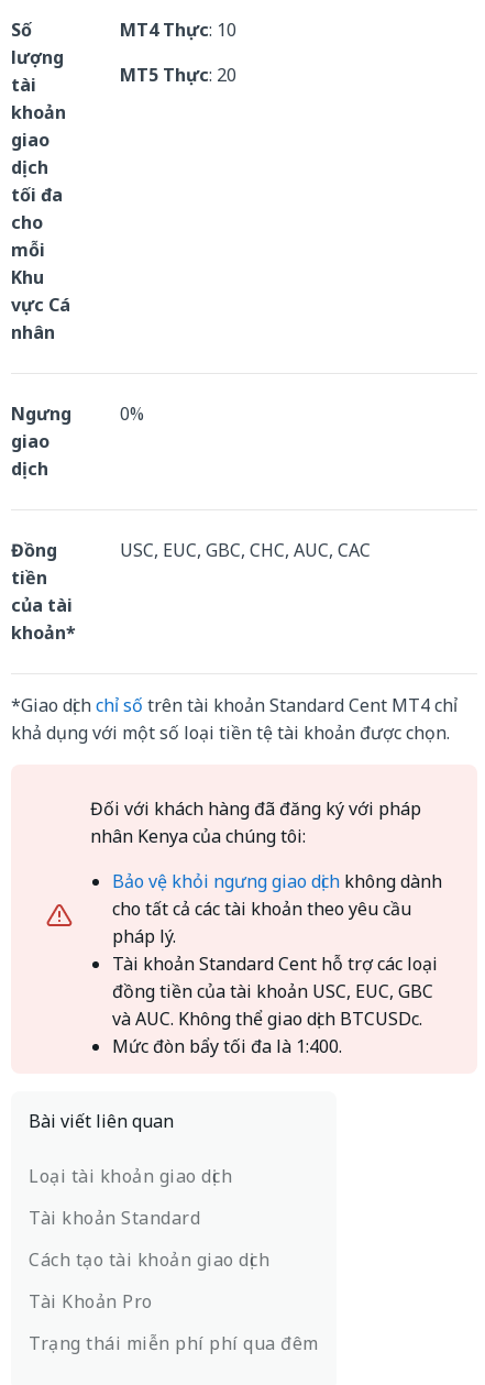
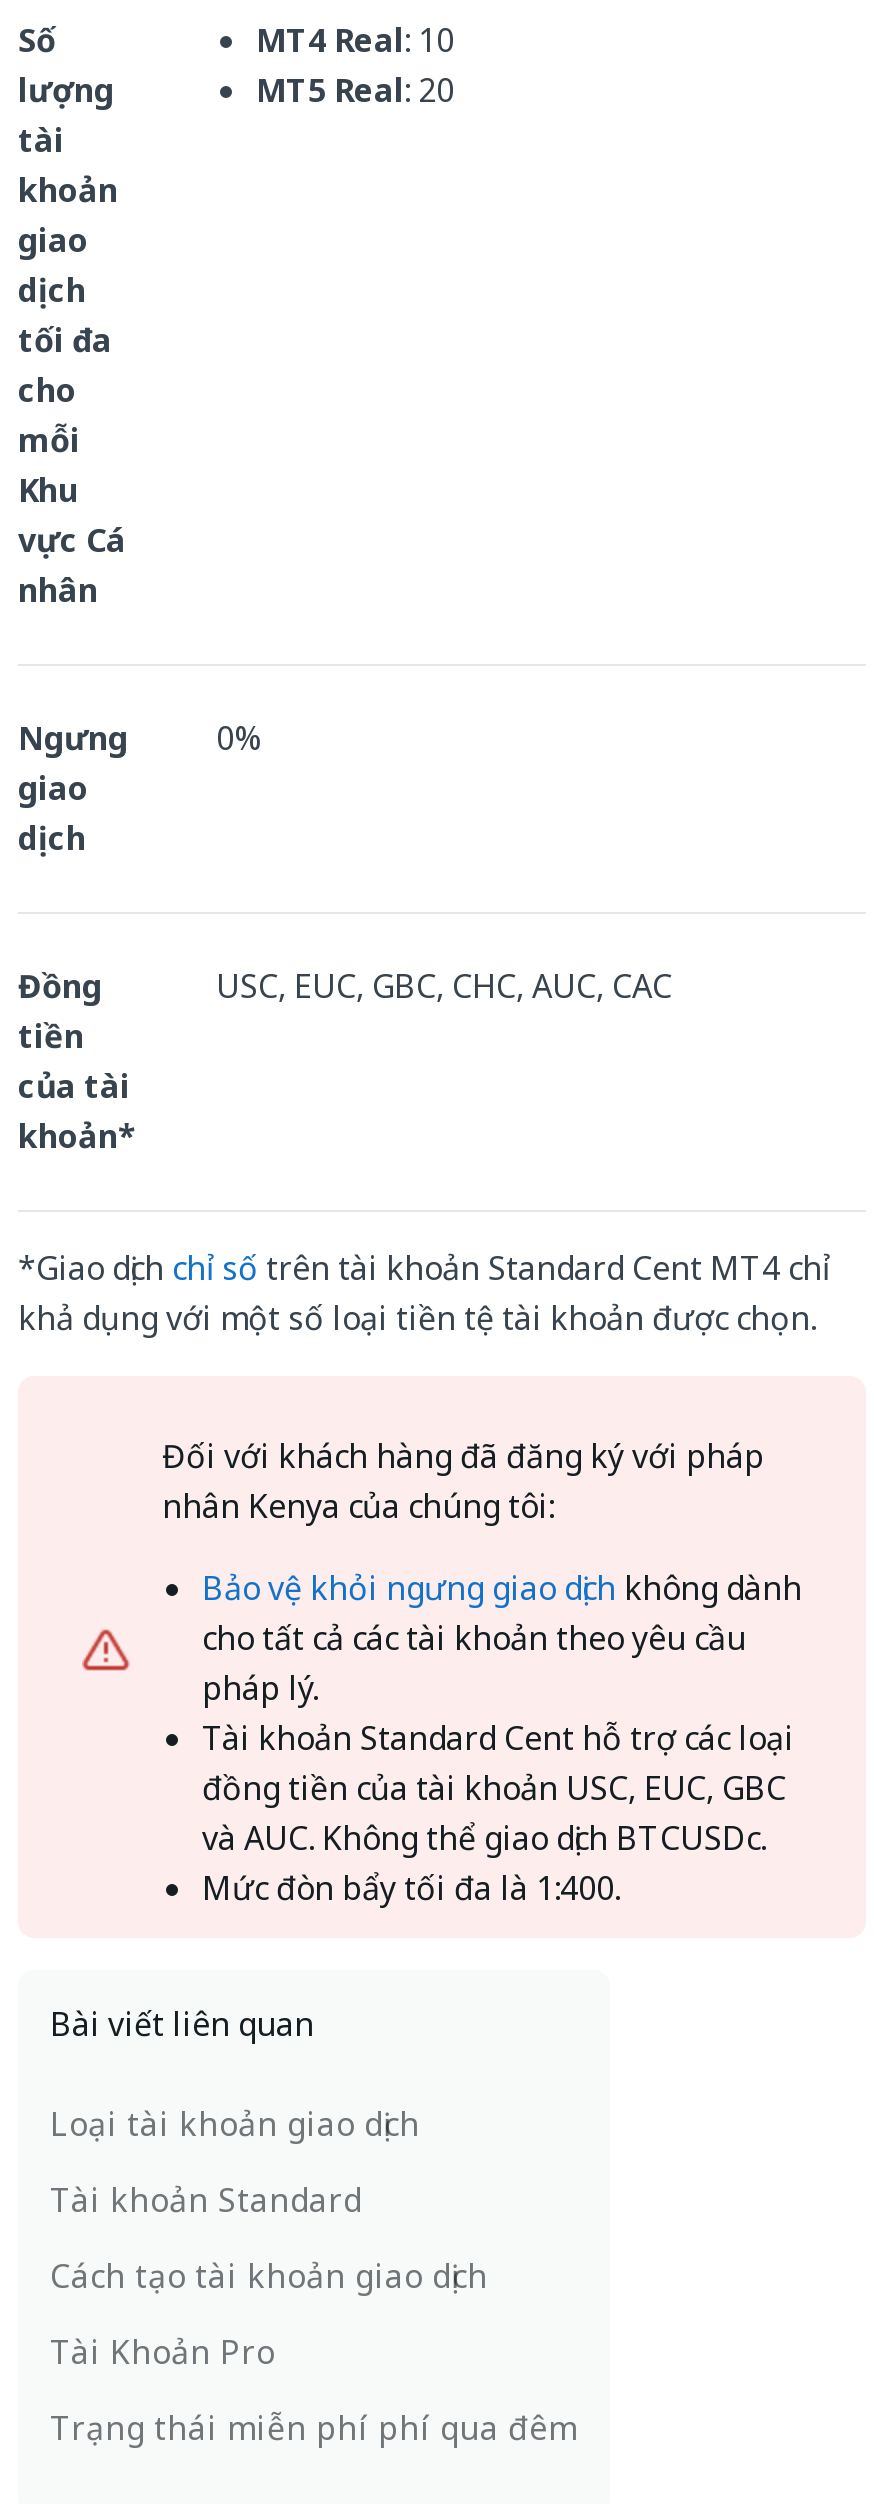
- MT4 Thực: 10
+ MT4 Real: 10

- MT5 Thực: 20
+ MT5 Real: 20
